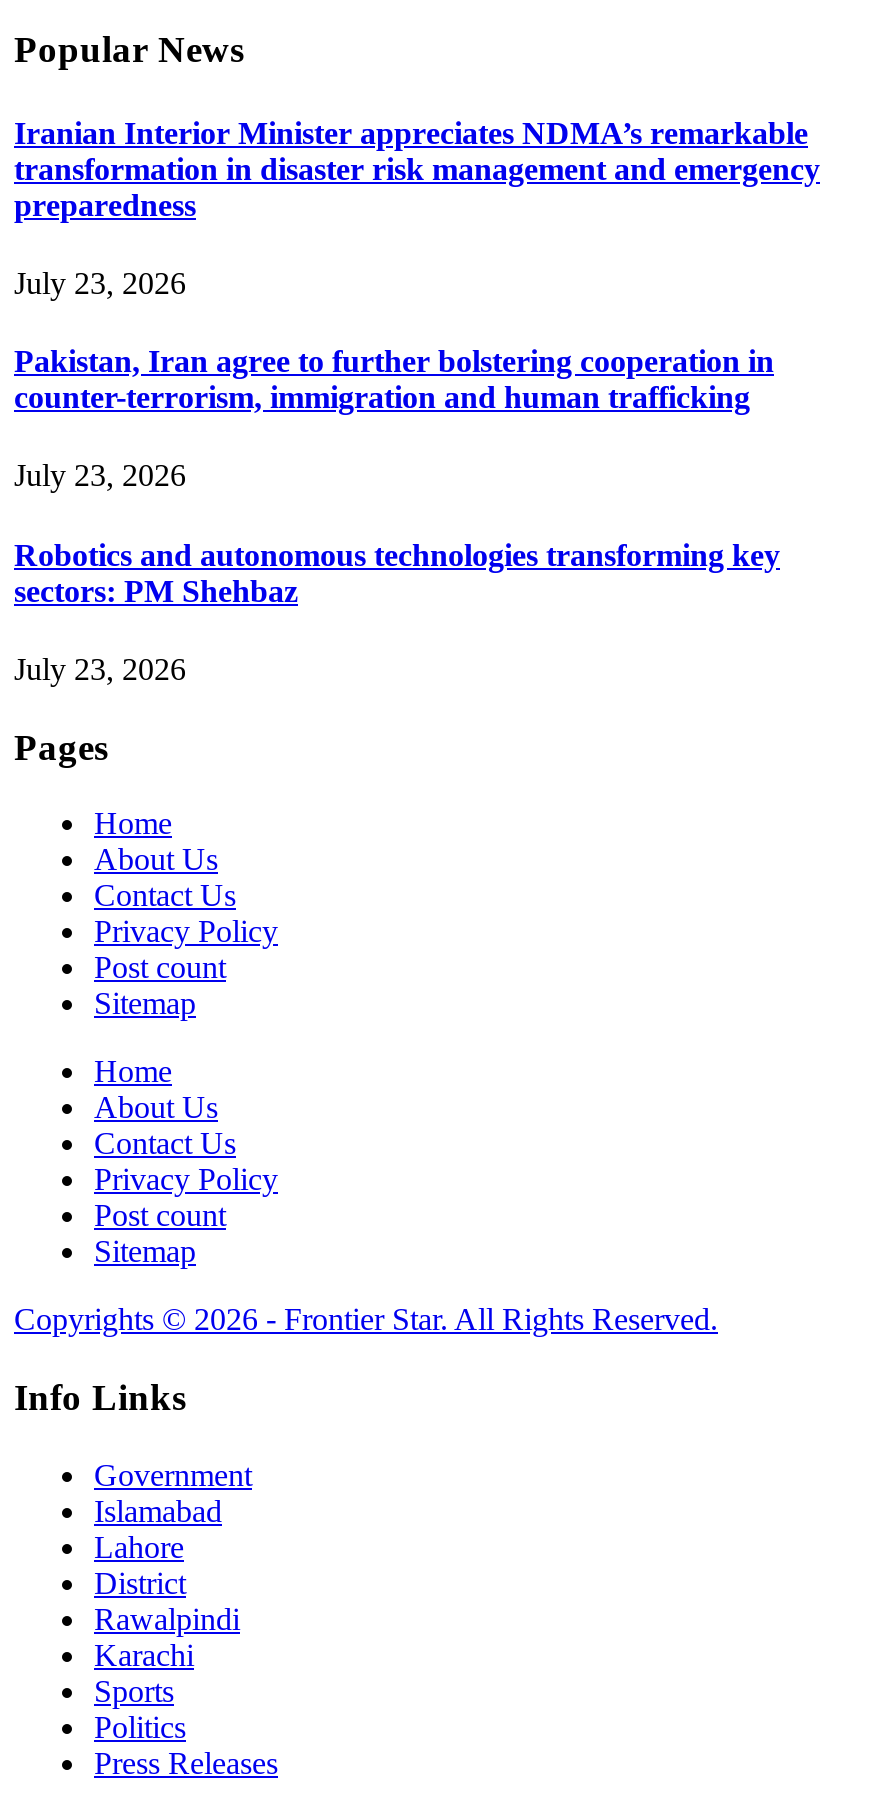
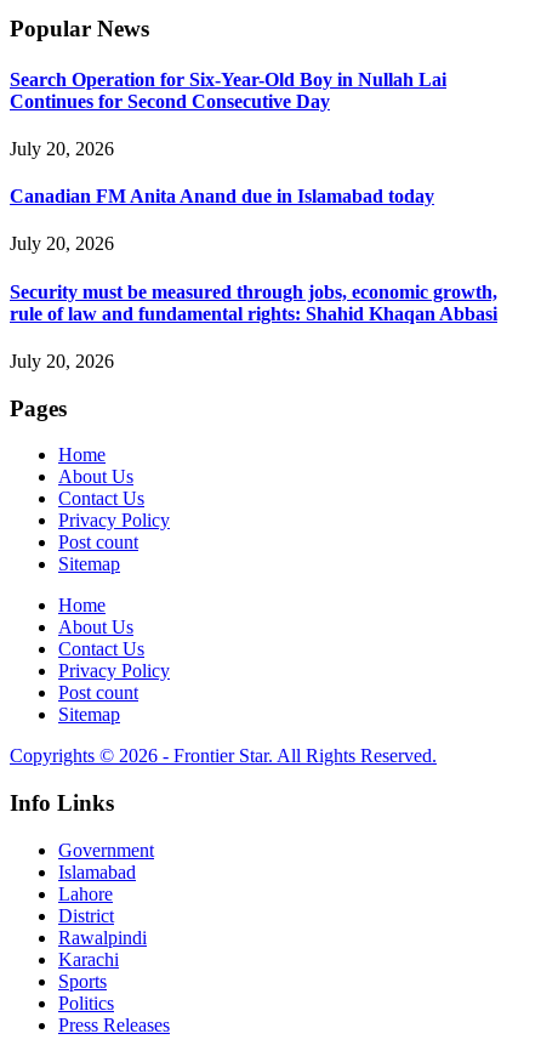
- Iranian Interior Minister appreciates NDMA’s remarkable
- transformation in disaster risk management and emergency
- preparedness
+ Search Operation for Six-Year-Old Boy in Nullah Lai
+ Continues for Second Consecutive Day

- July 23, 2026
+ July 20, 2026

- Pakistan, Iran agree to further bolstering cooperation in
- counter-terrorism, immigration and human trafficking
+ Canadian FM Anita Anand due in Islamabad today

- July 23, 2026
+ July 20, 2026

- Robotics and autonomous technologies transforming key
- sectors: PM Shehbaz
+ Security must be measured through jobs, economic growth,
+ rule of law and fundamental rights: Shahid Khaqan Abbasi

- July 23, 2026
+ July 20, 2026
